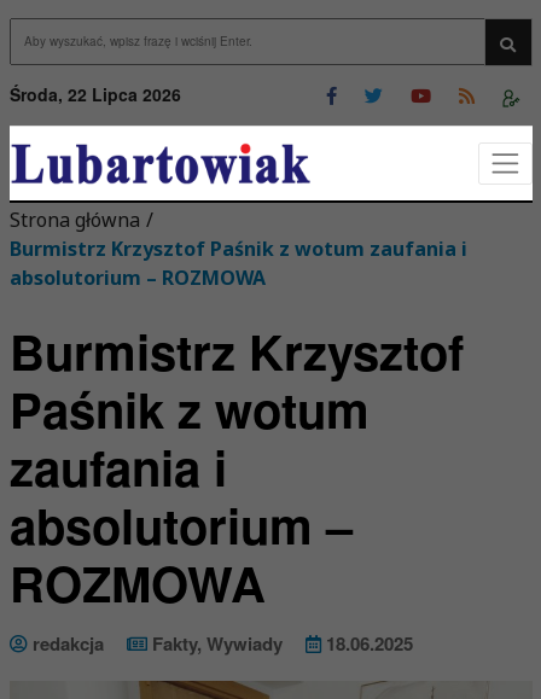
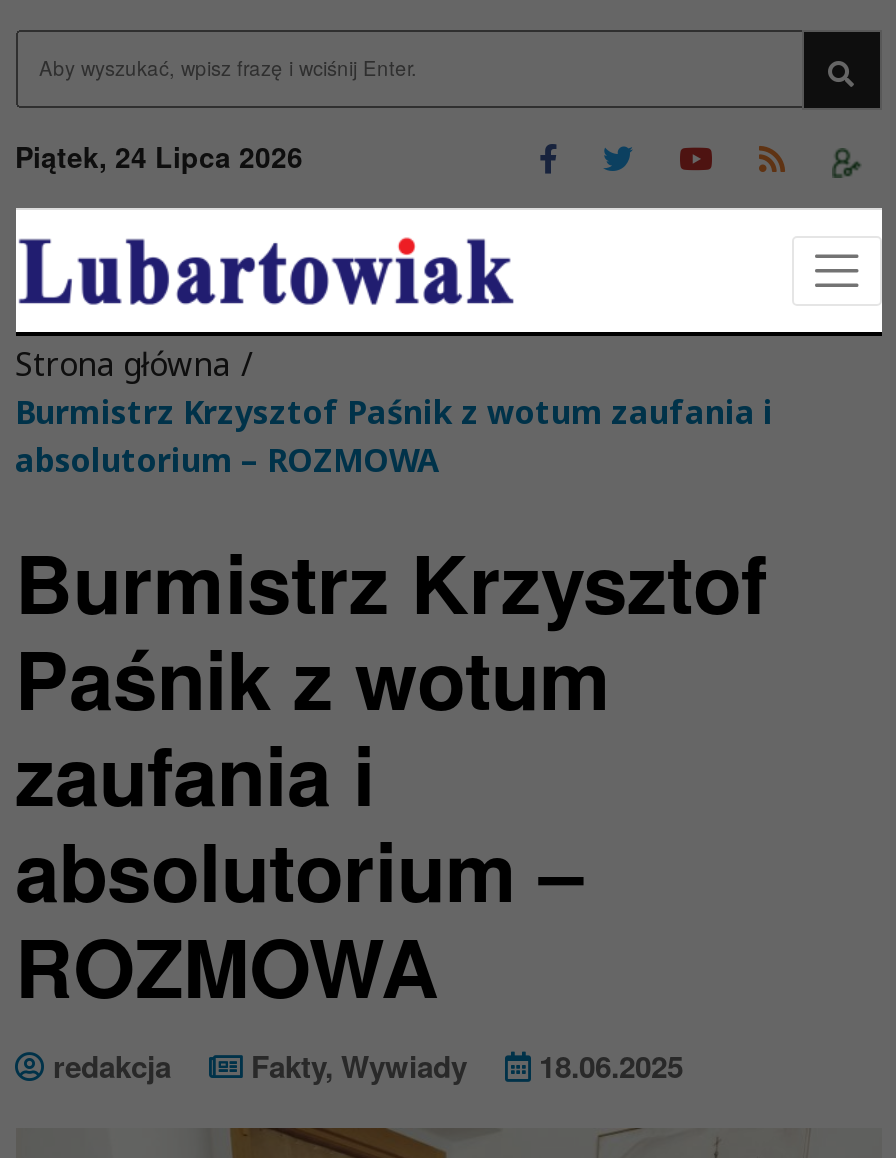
- Środa, 22 Lipca 2026
+ Piątek, 24 Lipca 2026
